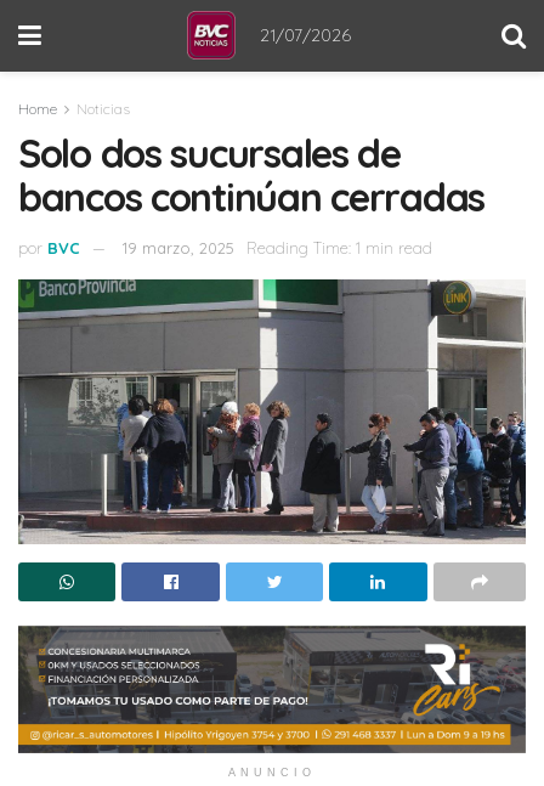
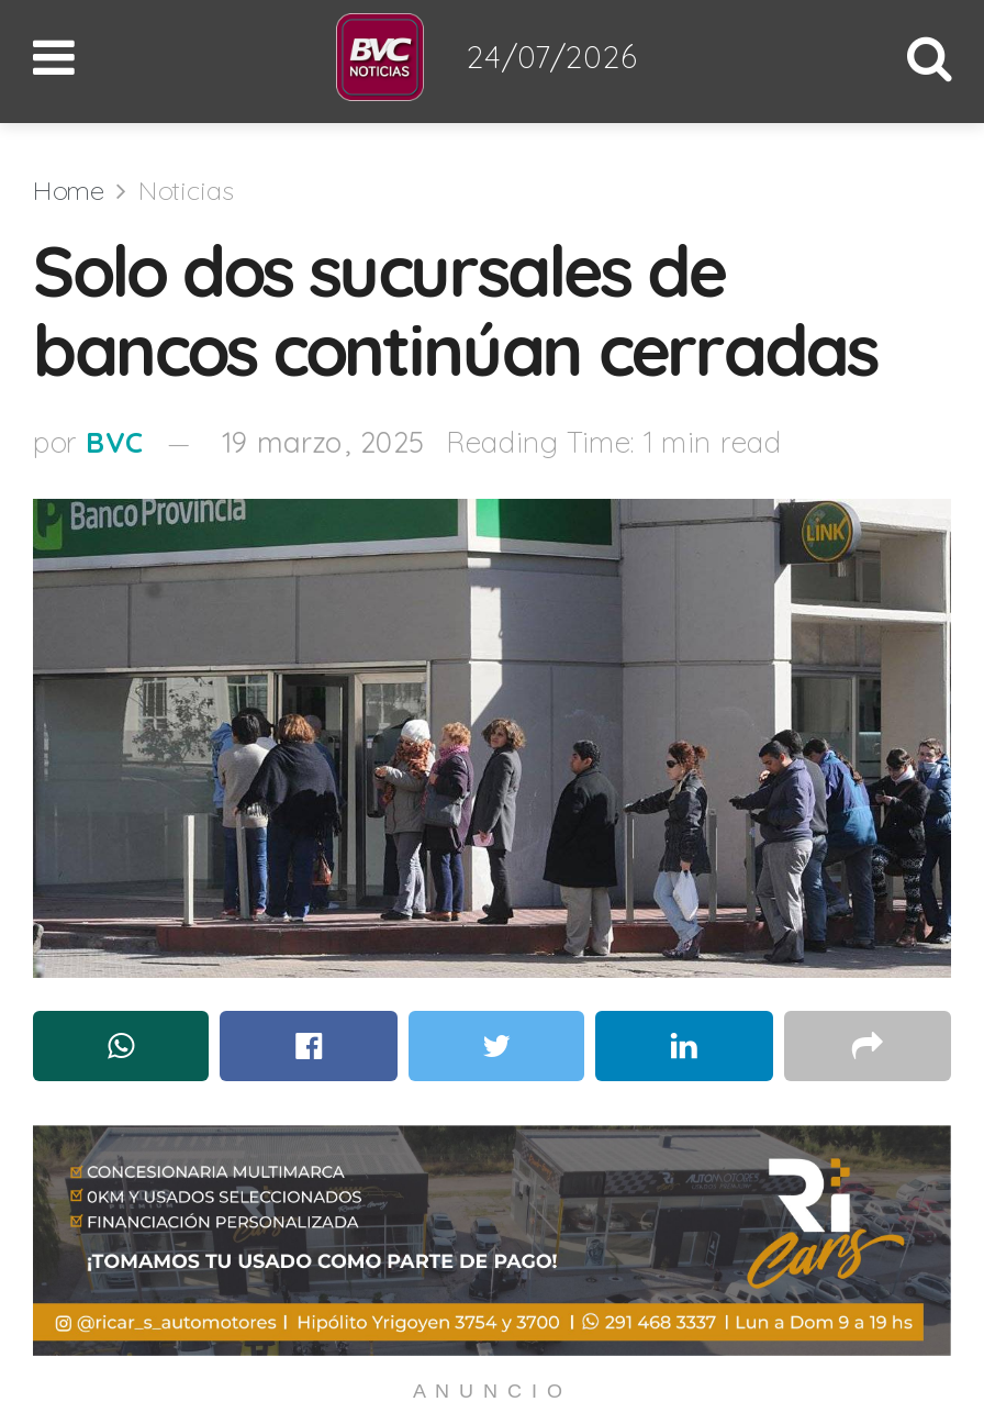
- 21/07/2026
+ 24/07/2026
